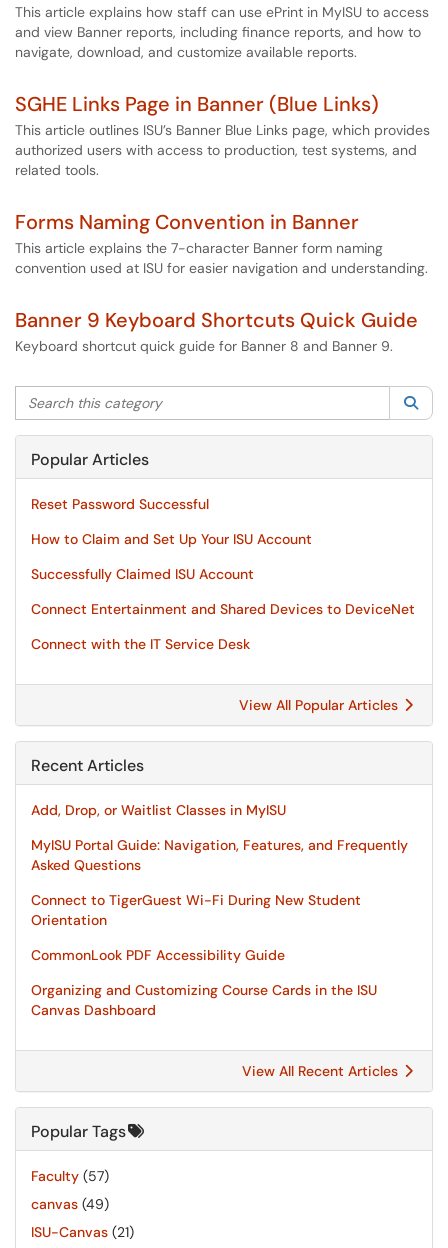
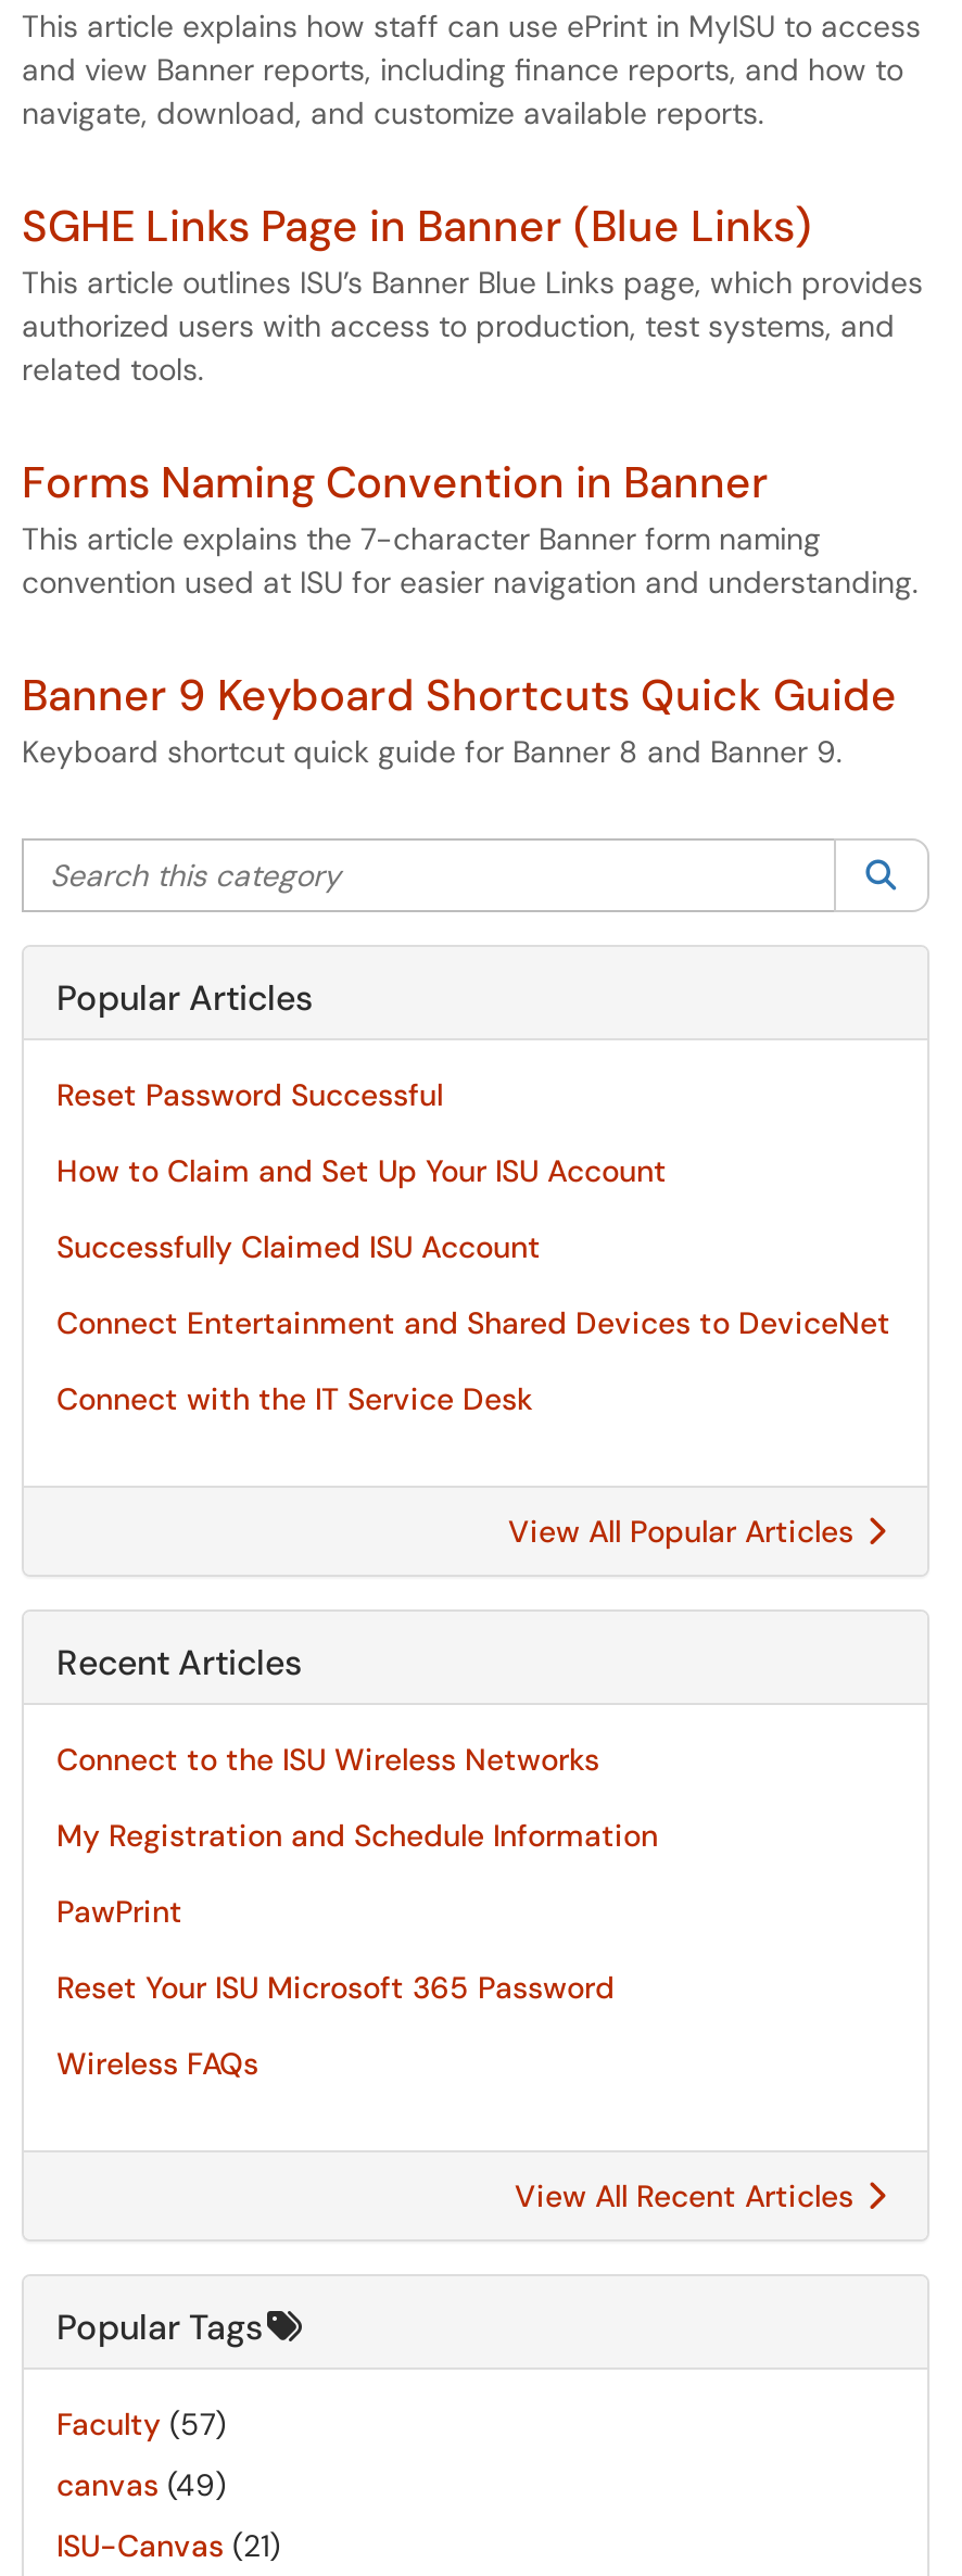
- Add, Drop, or Waitlist Classes in MyISU
+ Connect to the ISU Wireless Networks

- MyISU Portal Guide: Navigation, Features, and Frequently
- Asked Questions
+ My Registration and Schedule Information

- Connect to TigerGuest Wi-Fi During New Student
- Orientation
+ PawPrint

- CommonLook PDF Accessibility Guide
+ Reset Your ISU Microsoft 365 Password

- Organizing and Customizing Course Cards in the ISU
- Canvas Dashboard
+ Wireless FAQs
